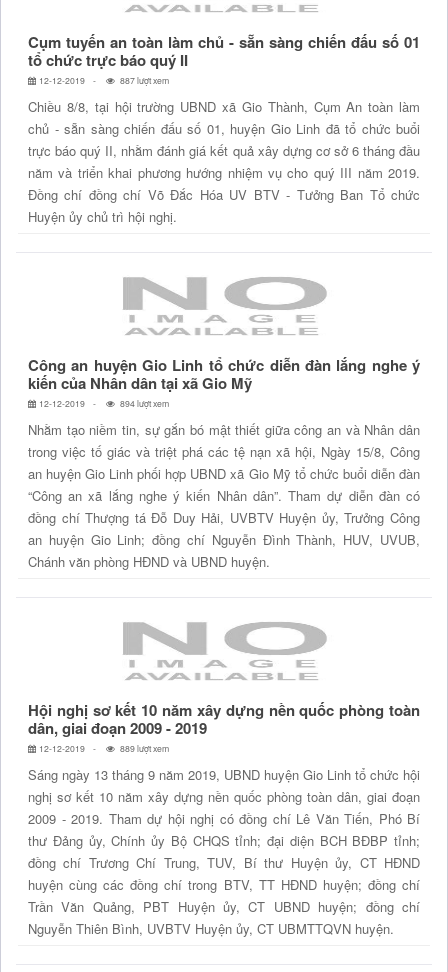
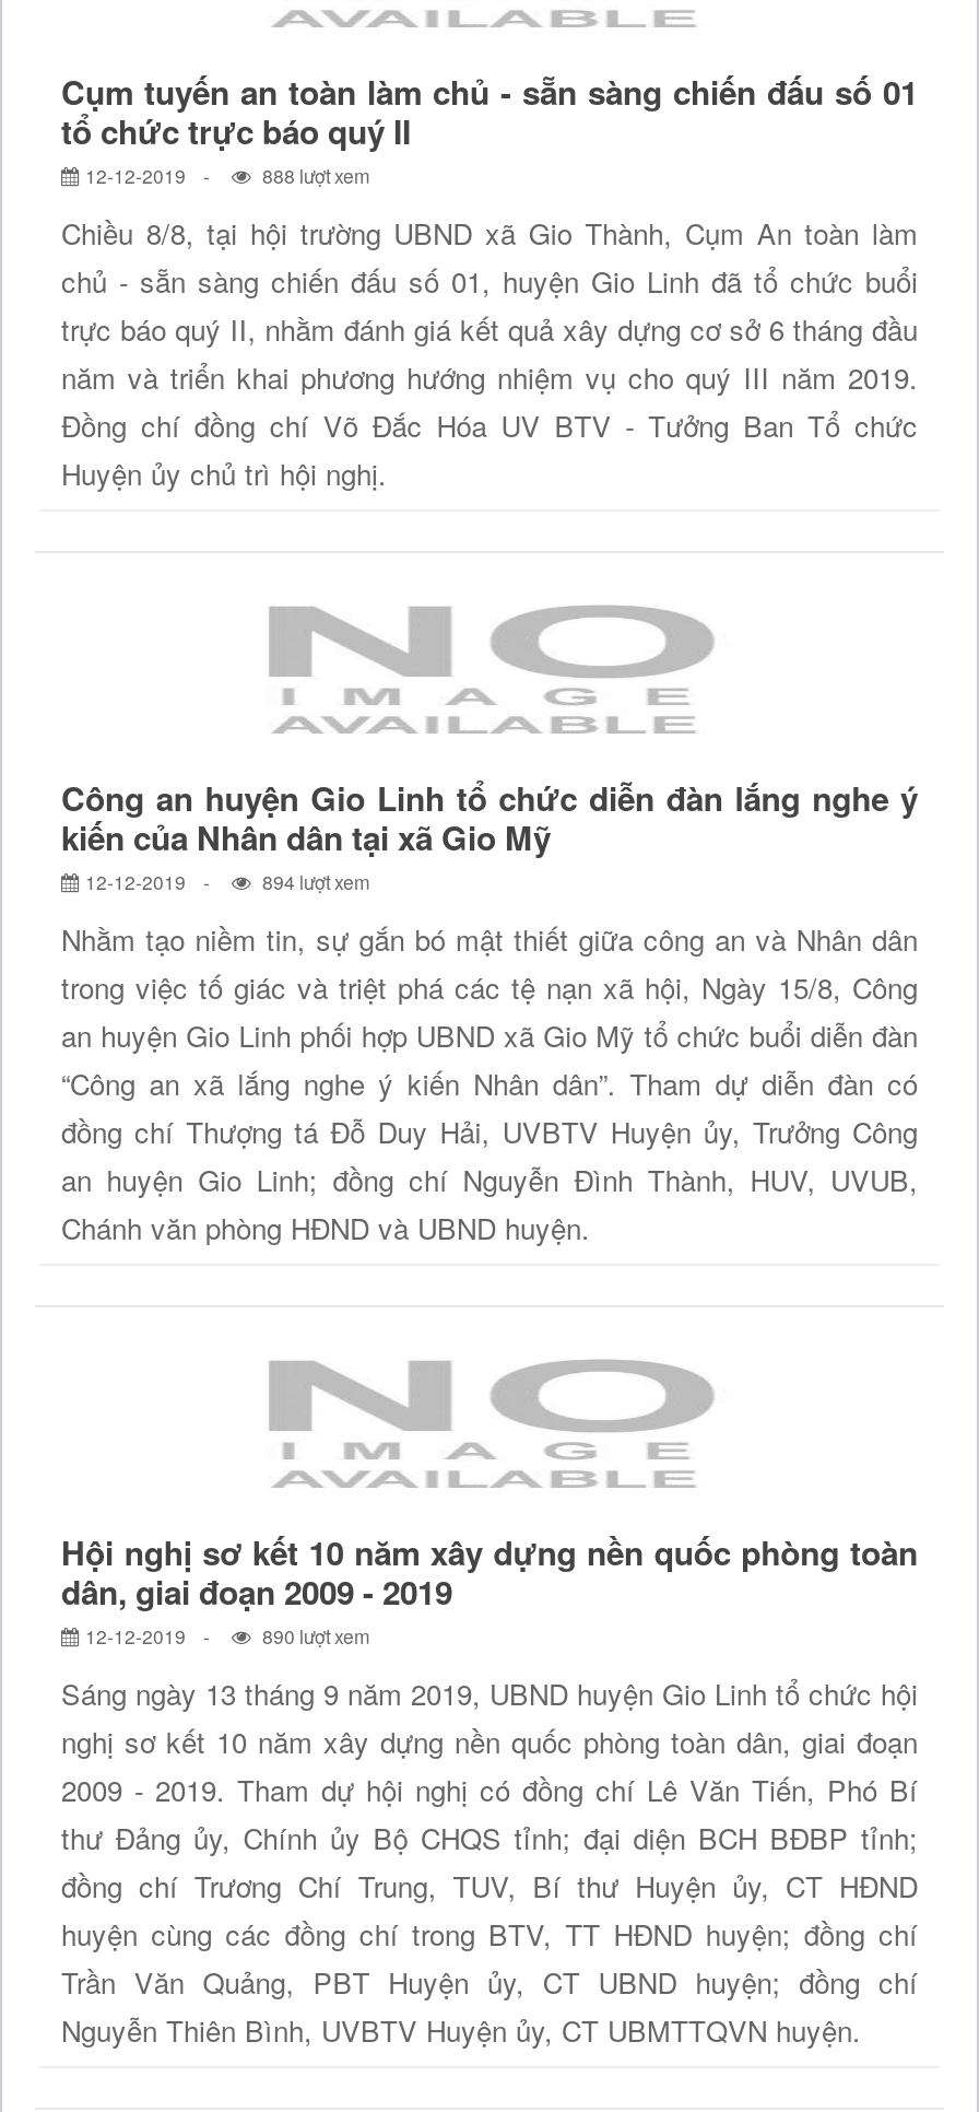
- 887 lượt xem
+ 888 lượt xem

- 889 lượt xem
+ 890 lượt xem
